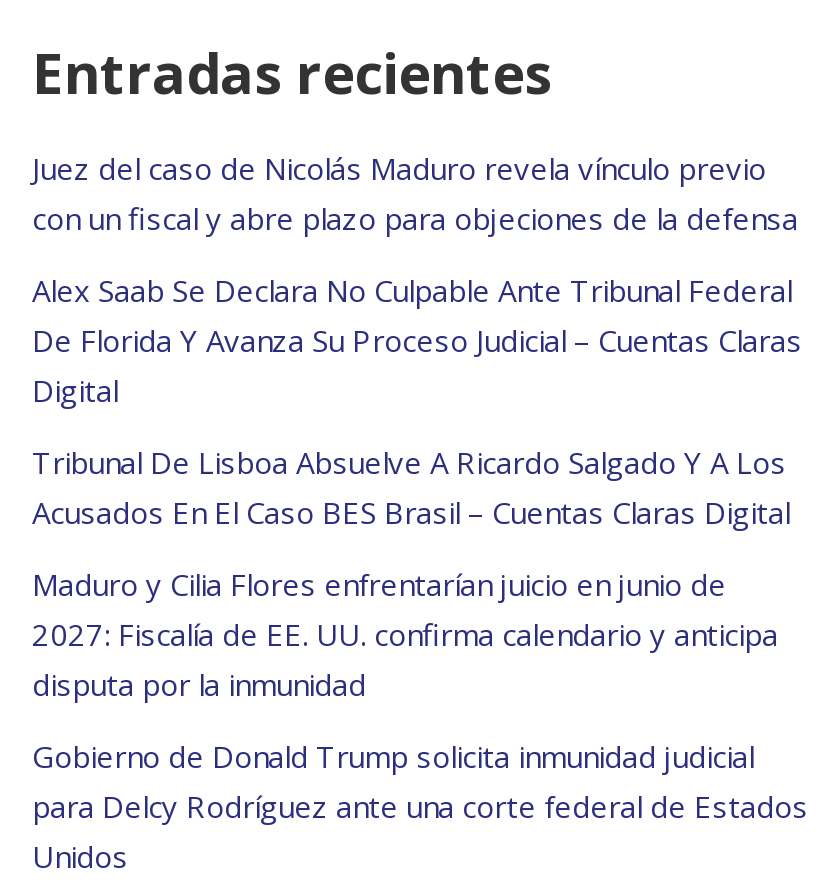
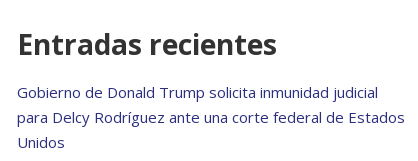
- Juez del caso de Nicolás Maduro revela vínculo previo
- con un fiscal y abre plazo para objeciones de la defensa
- Alex Saab Se Declara No Culpable Ante Tribunal Federal
- De Florida Y Avanza Su Proceso Judicial – Cuentas Claras
- Digital
- Tribunal De Lisboa Absuelve A Ricardo Salgado Y A Los
- Acusados En El Caso BES Brasil – Cuentas Claras Digital
- Maduro y Cilia Flores enfrentarían juicio en junio de
- 2027: Fiscalía de EE. UU. confirma calendario y anticipa
- disputa por la inmunidad
